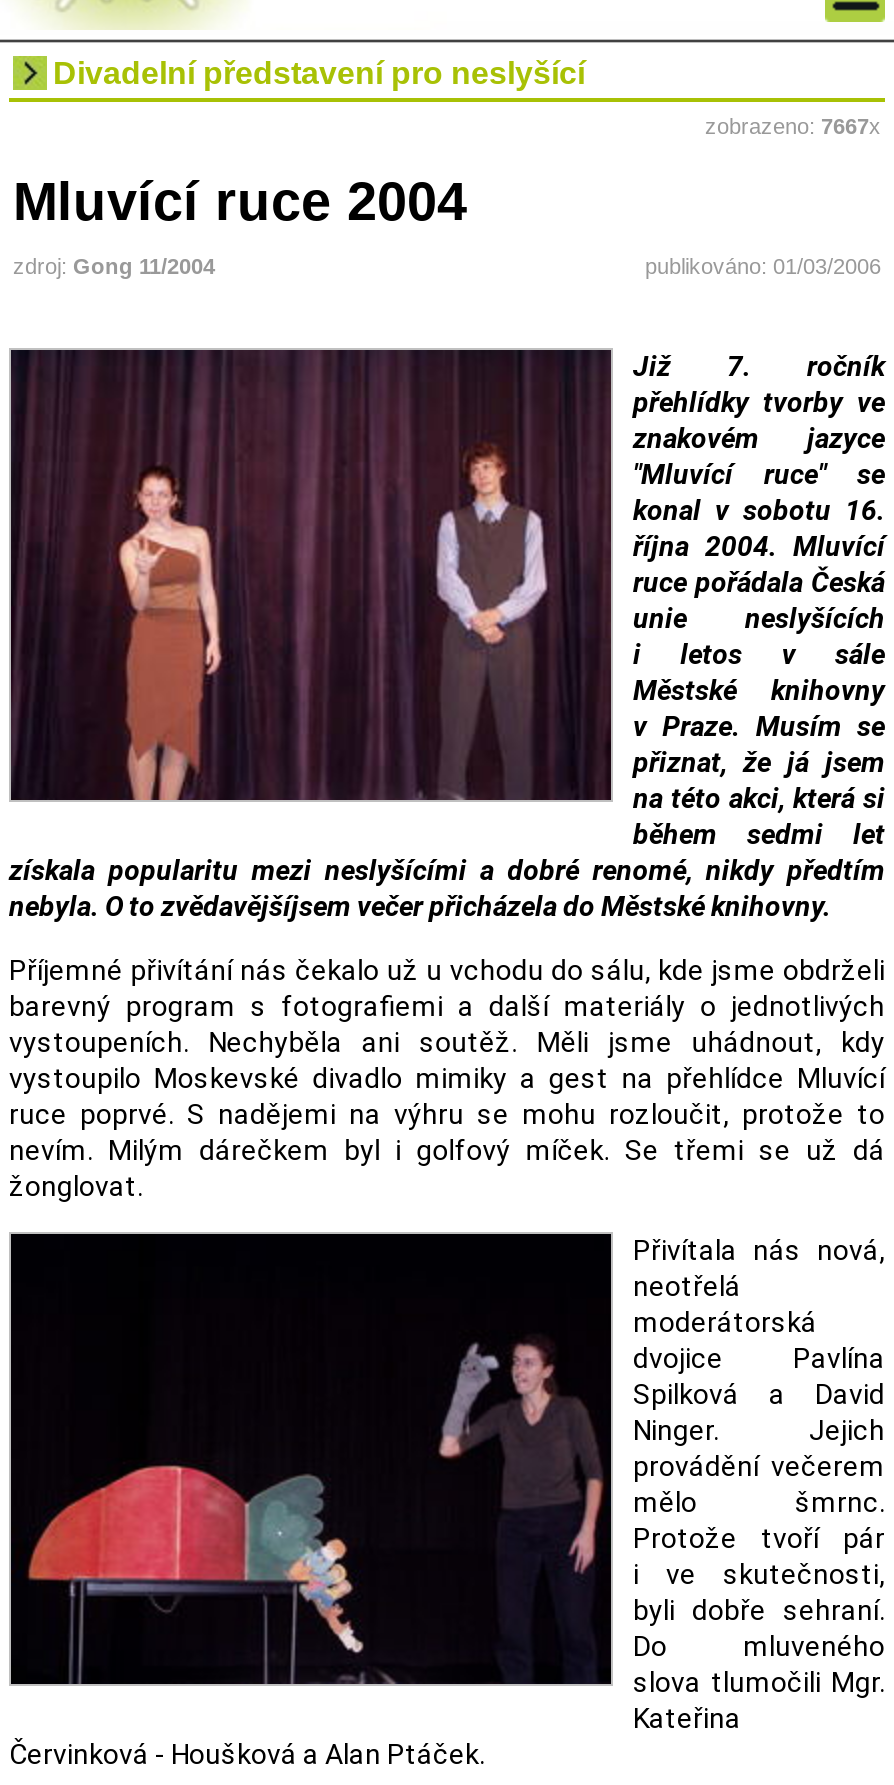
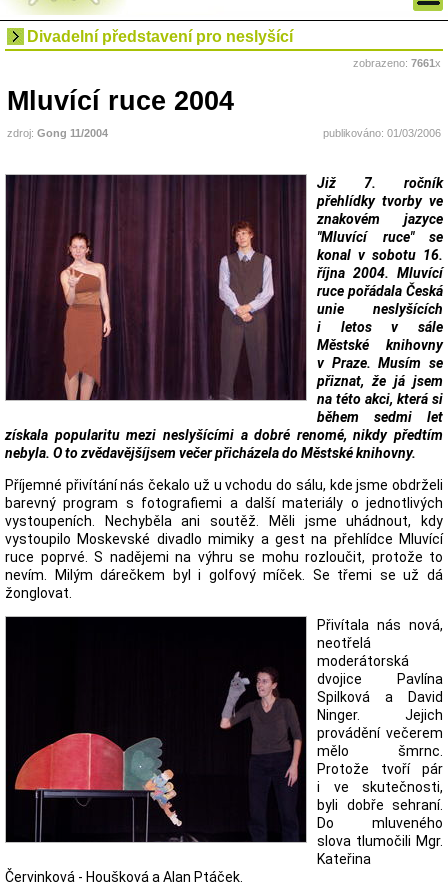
- zobrazeno: 7667x
+ zobrazeno: 7661x
